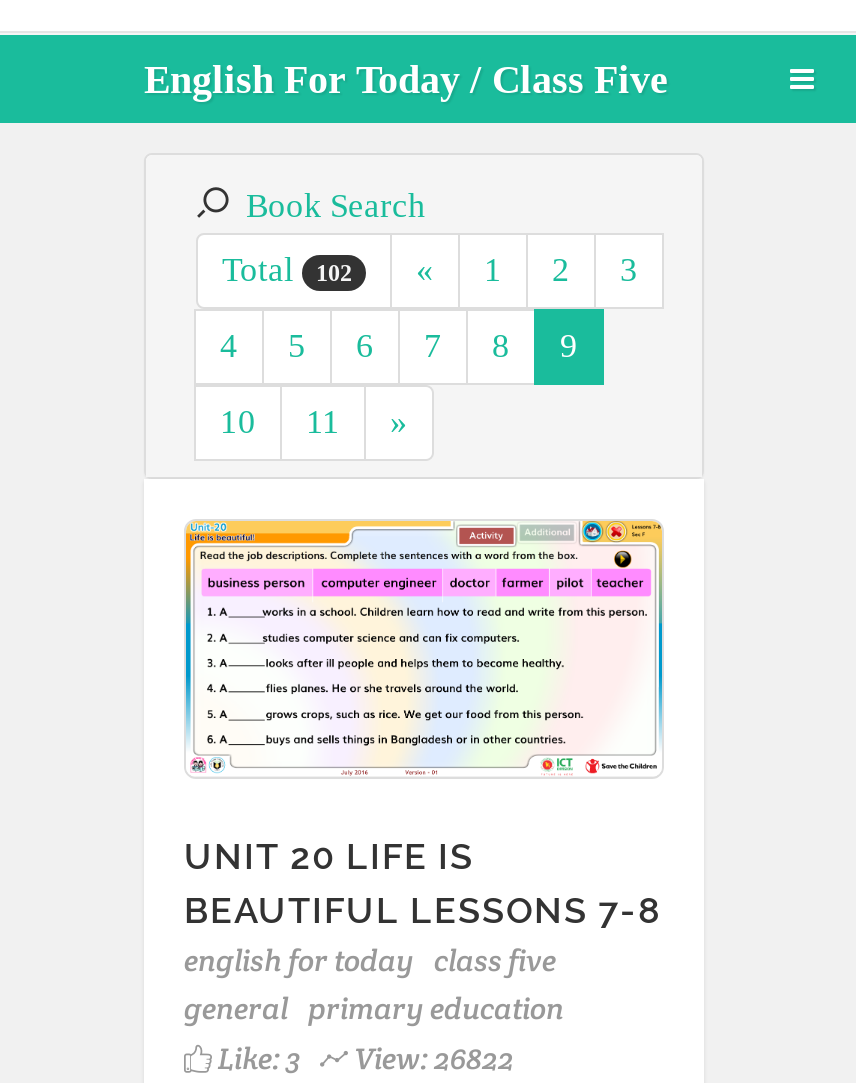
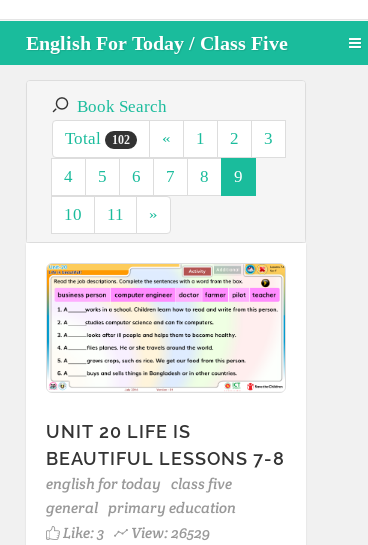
- Like:3 View: 26822
+ Like:3 View: 26529
